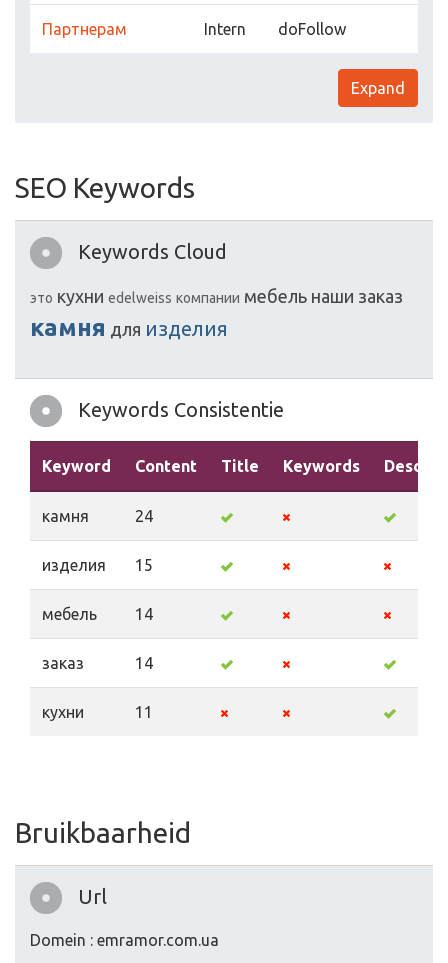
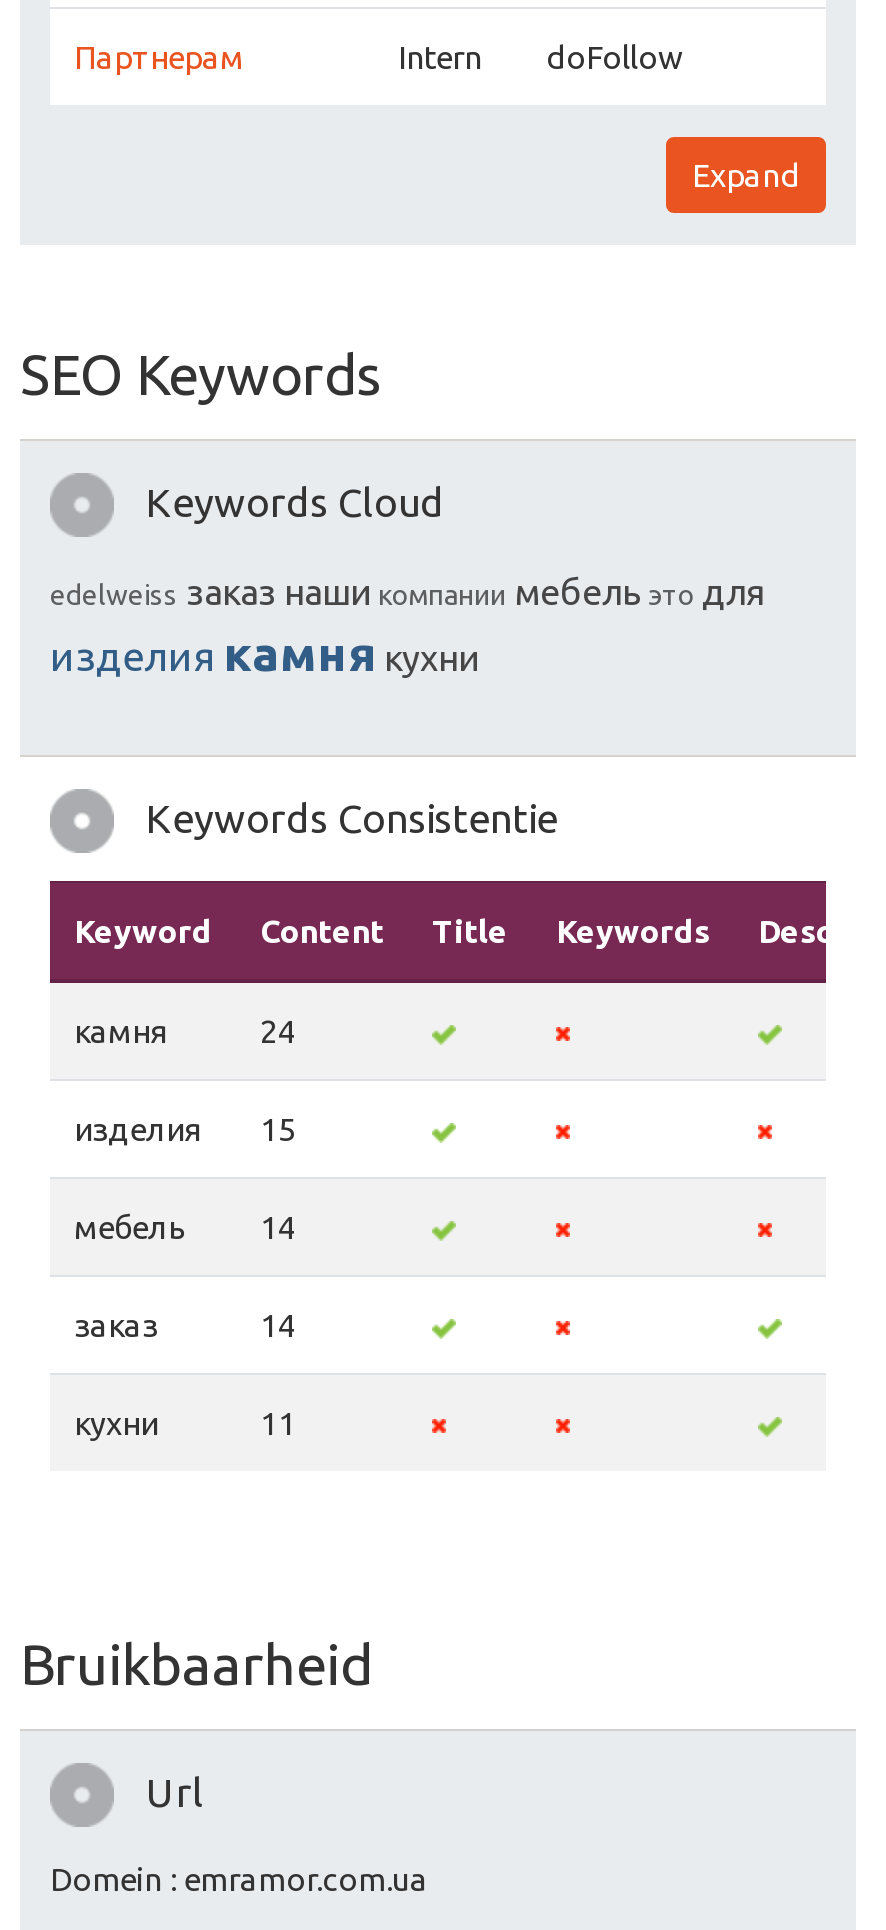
- это кухни edelweiss компании мебель наши заказ
- камня для изделия
+ edelweiss заказ наши компании мебель это для
+ изделия камня кухни
